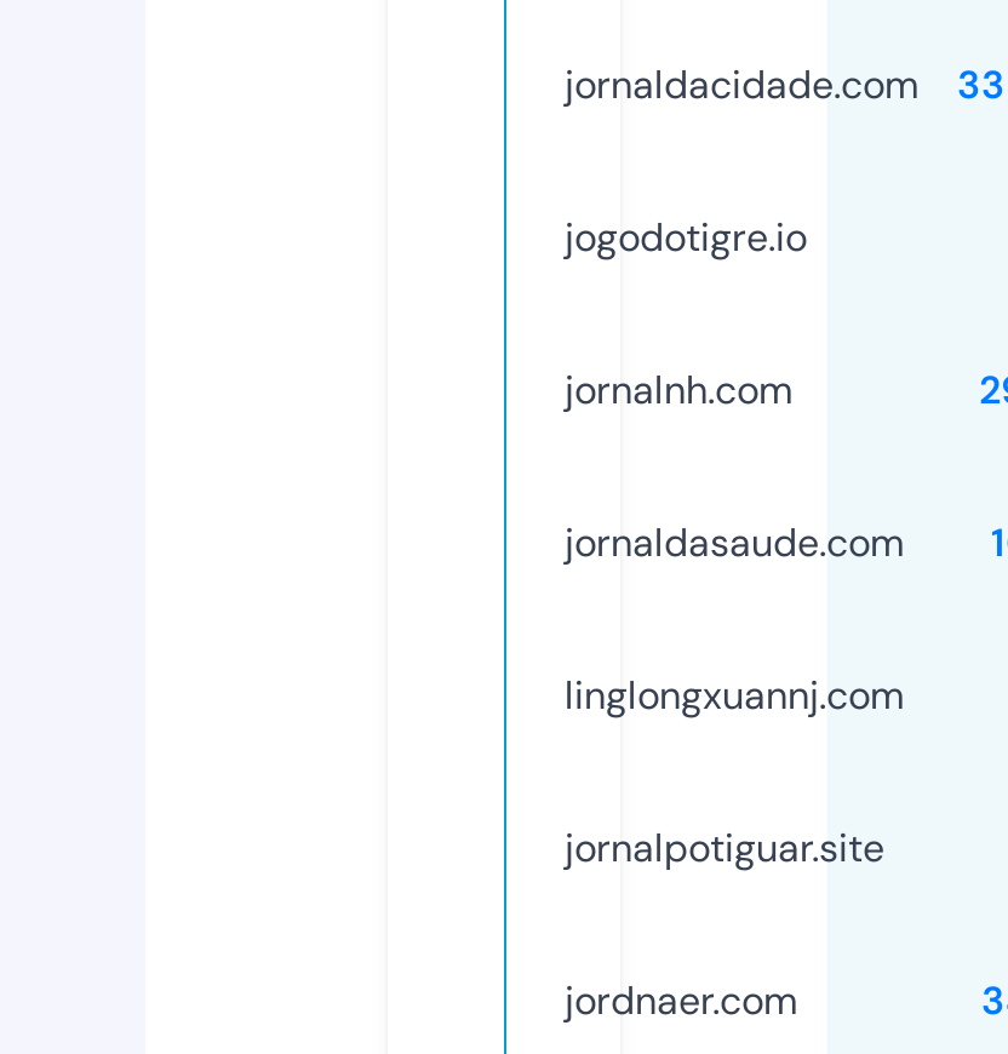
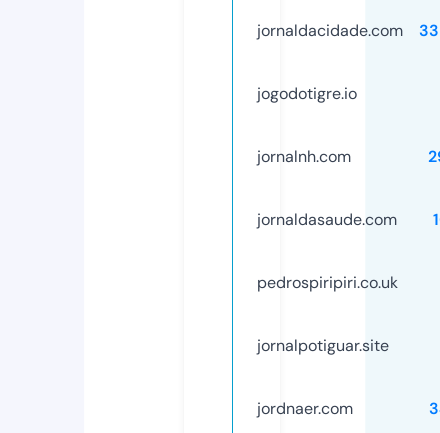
- linglongxuannj.com
+ pedrospiripiri.co.uk
